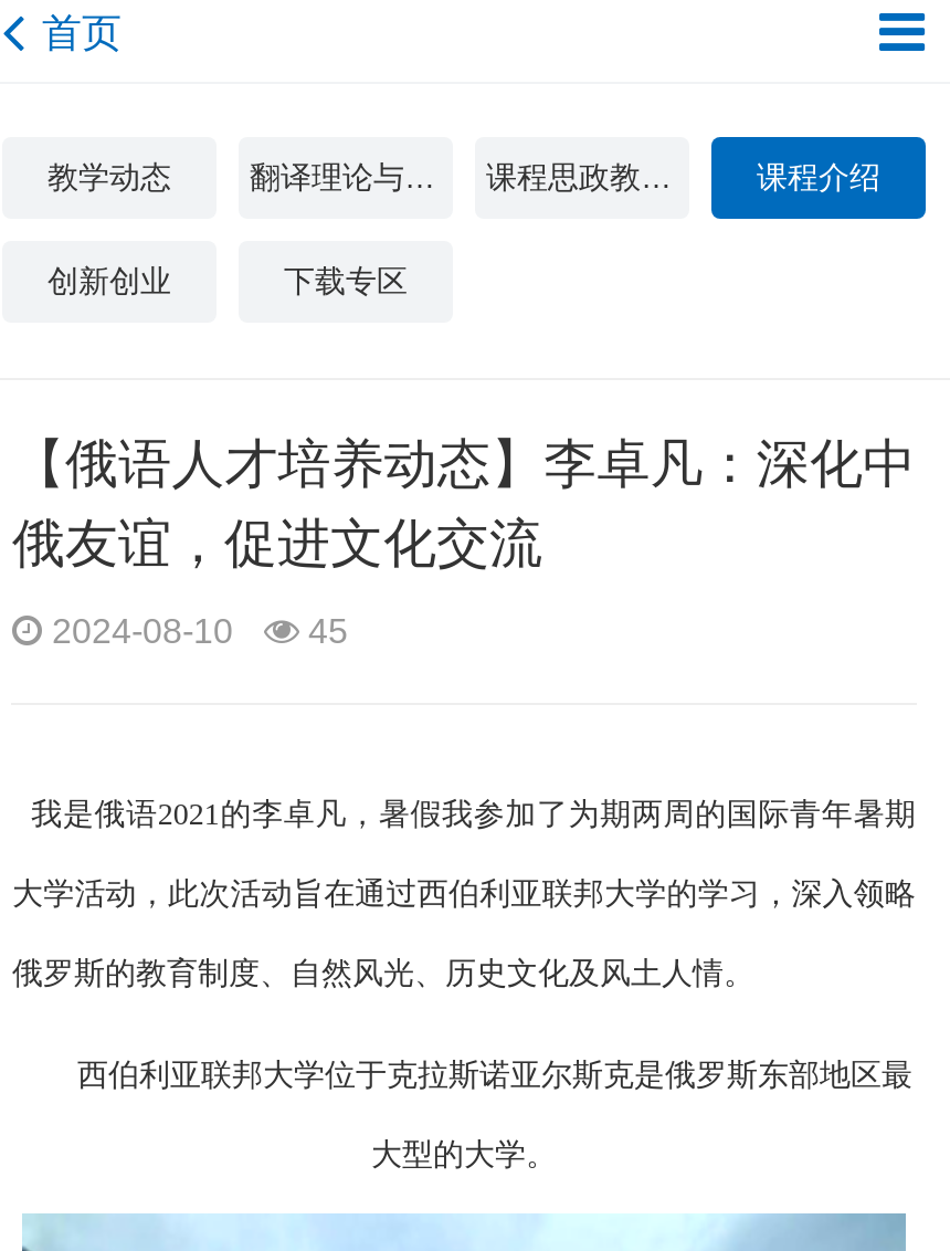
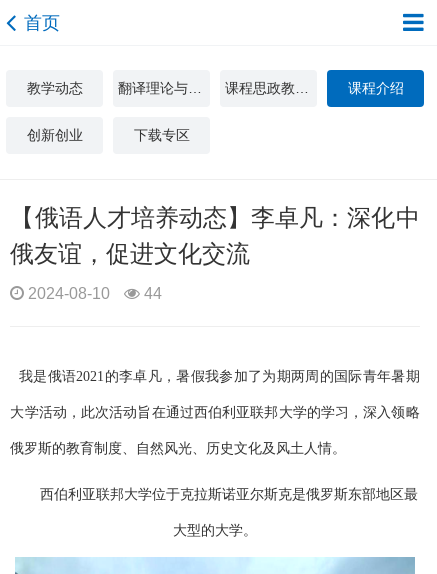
- 2024-08-10 45
+ 2024-08-10 44
